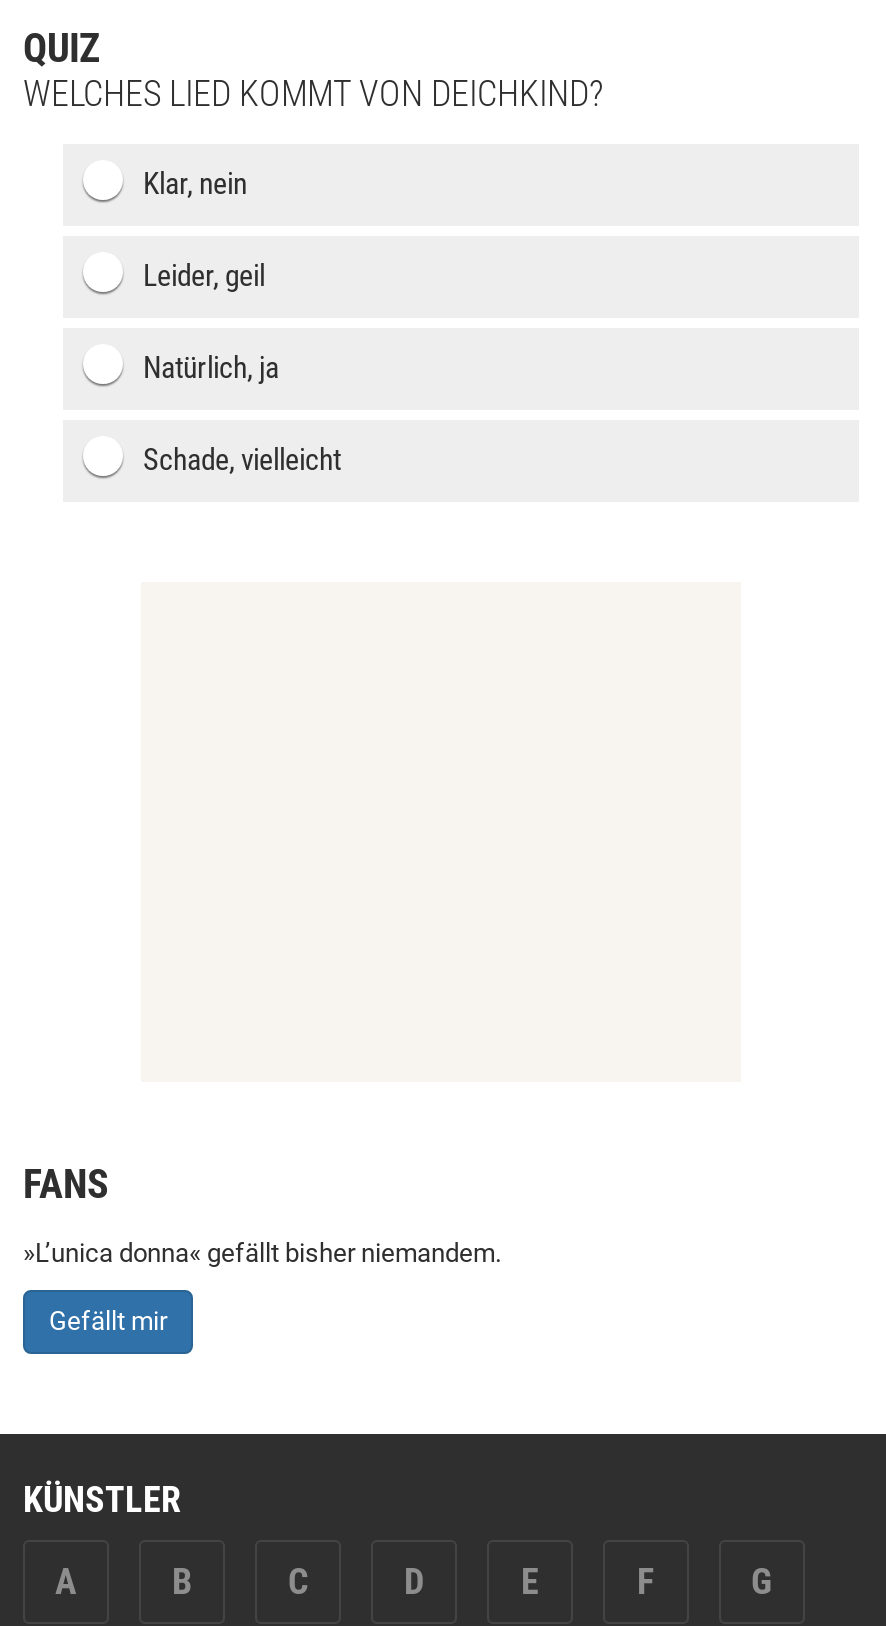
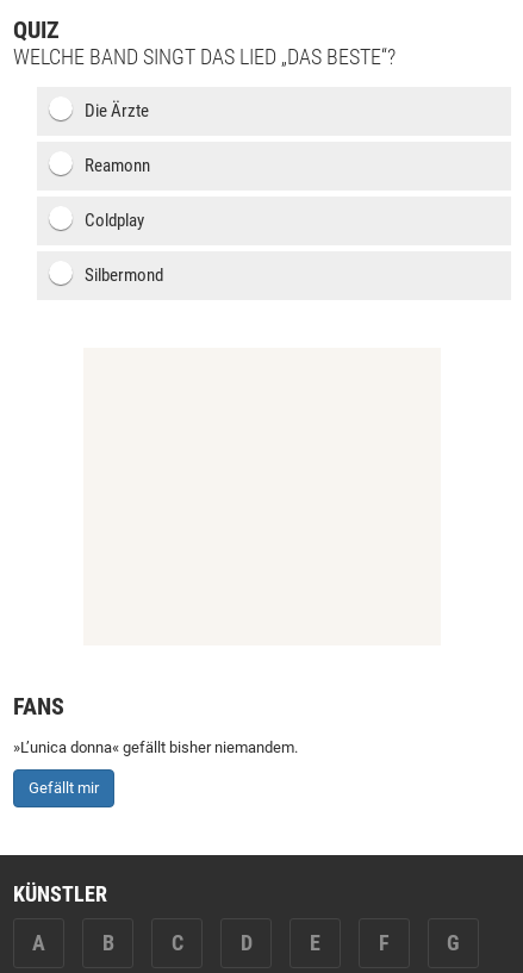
- WELCHES LIED KOMMT VON DEICHKIND?
+ WELCHE BAND SINGT DAS LIED „DAS BESTE“?

- Klar, nein
+ Die Ärzte

- Leider, geil
+ Reamonn

- Natürlich, ja
+ Coldplay

- Schade, vielleicht
+ Silbermond
